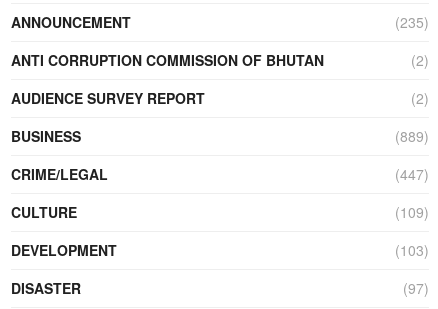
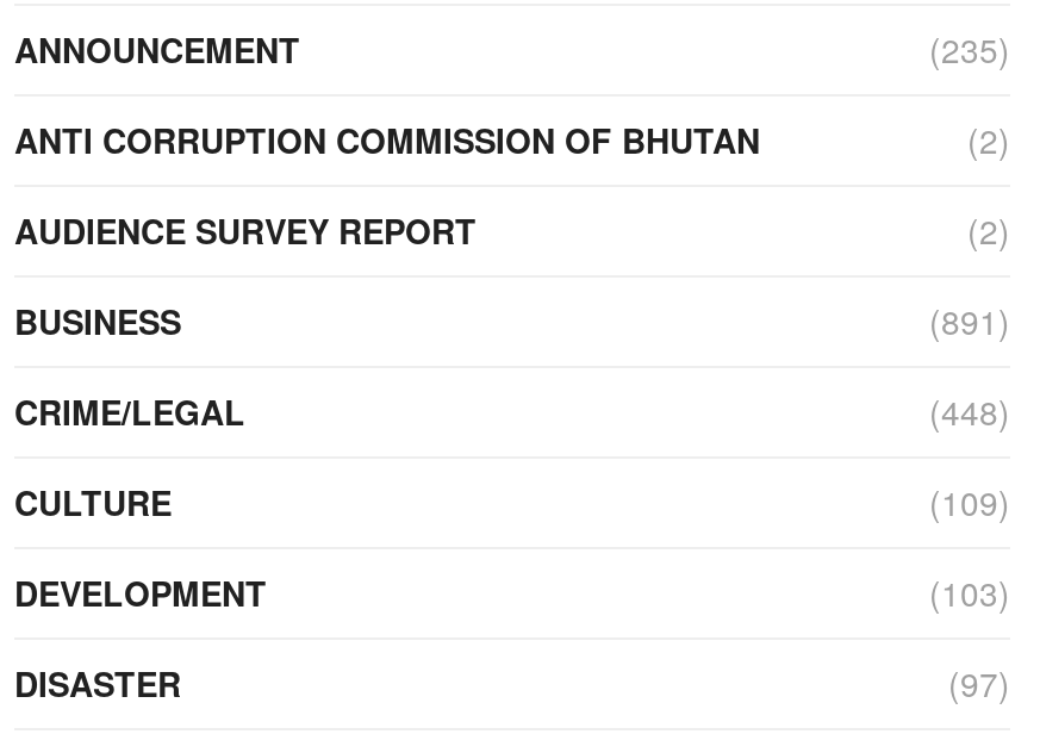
- (889)
+ (891)

- (447)
+ (448)
